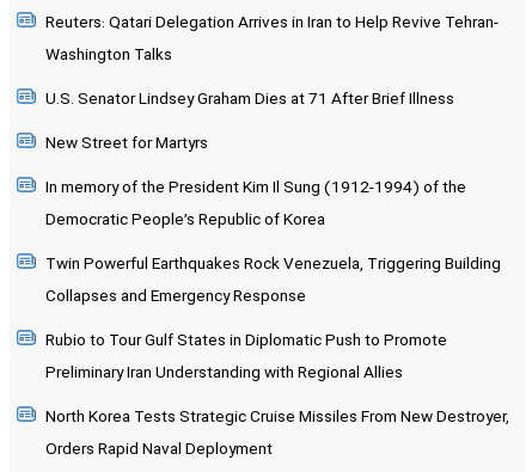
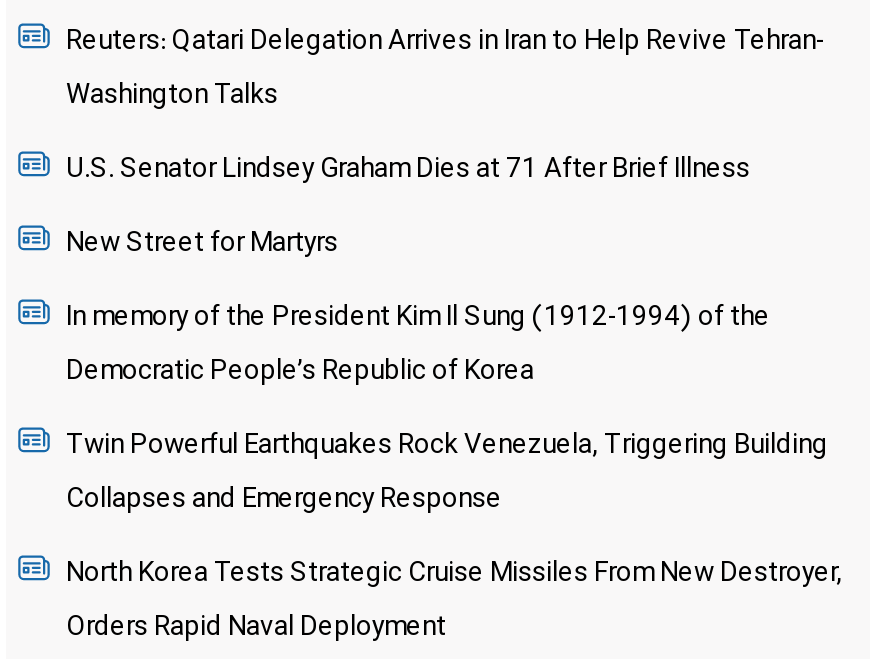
- Rubio to Tour Gulf States in Diplomatic Push to Promote
- Preliminary Iran Understanding with Regional Allies
